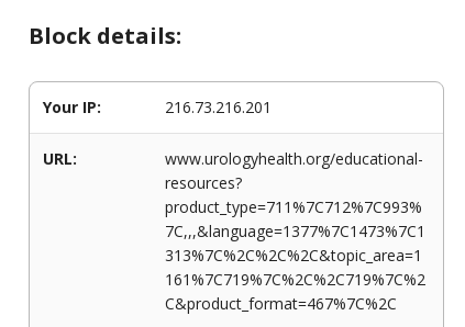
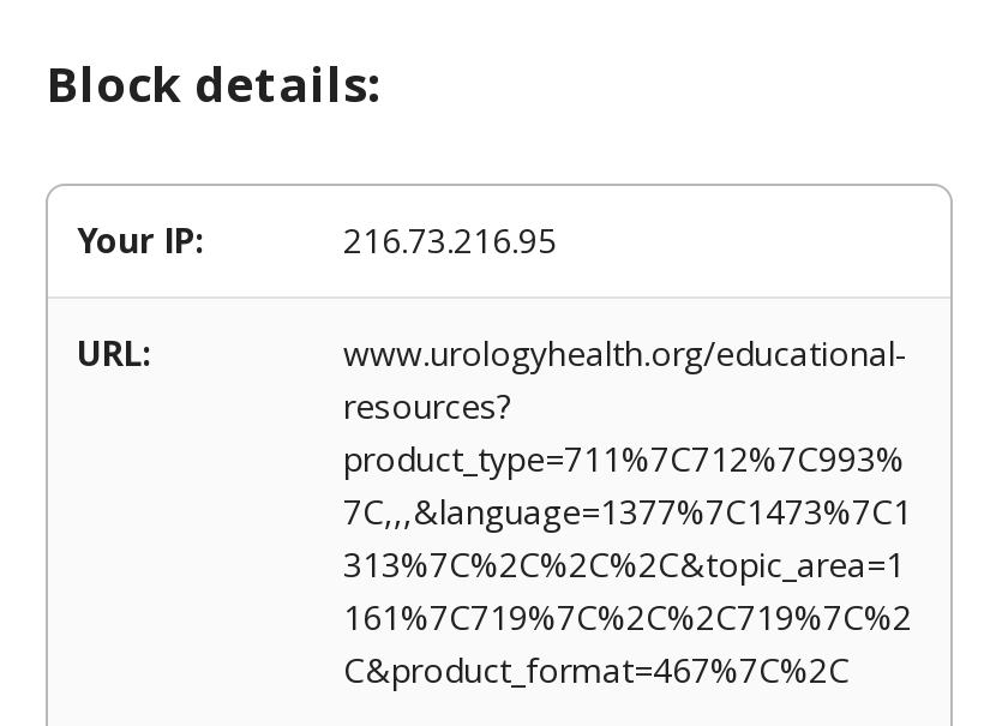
- 216.73.216.201
+ 216.73.216.95
